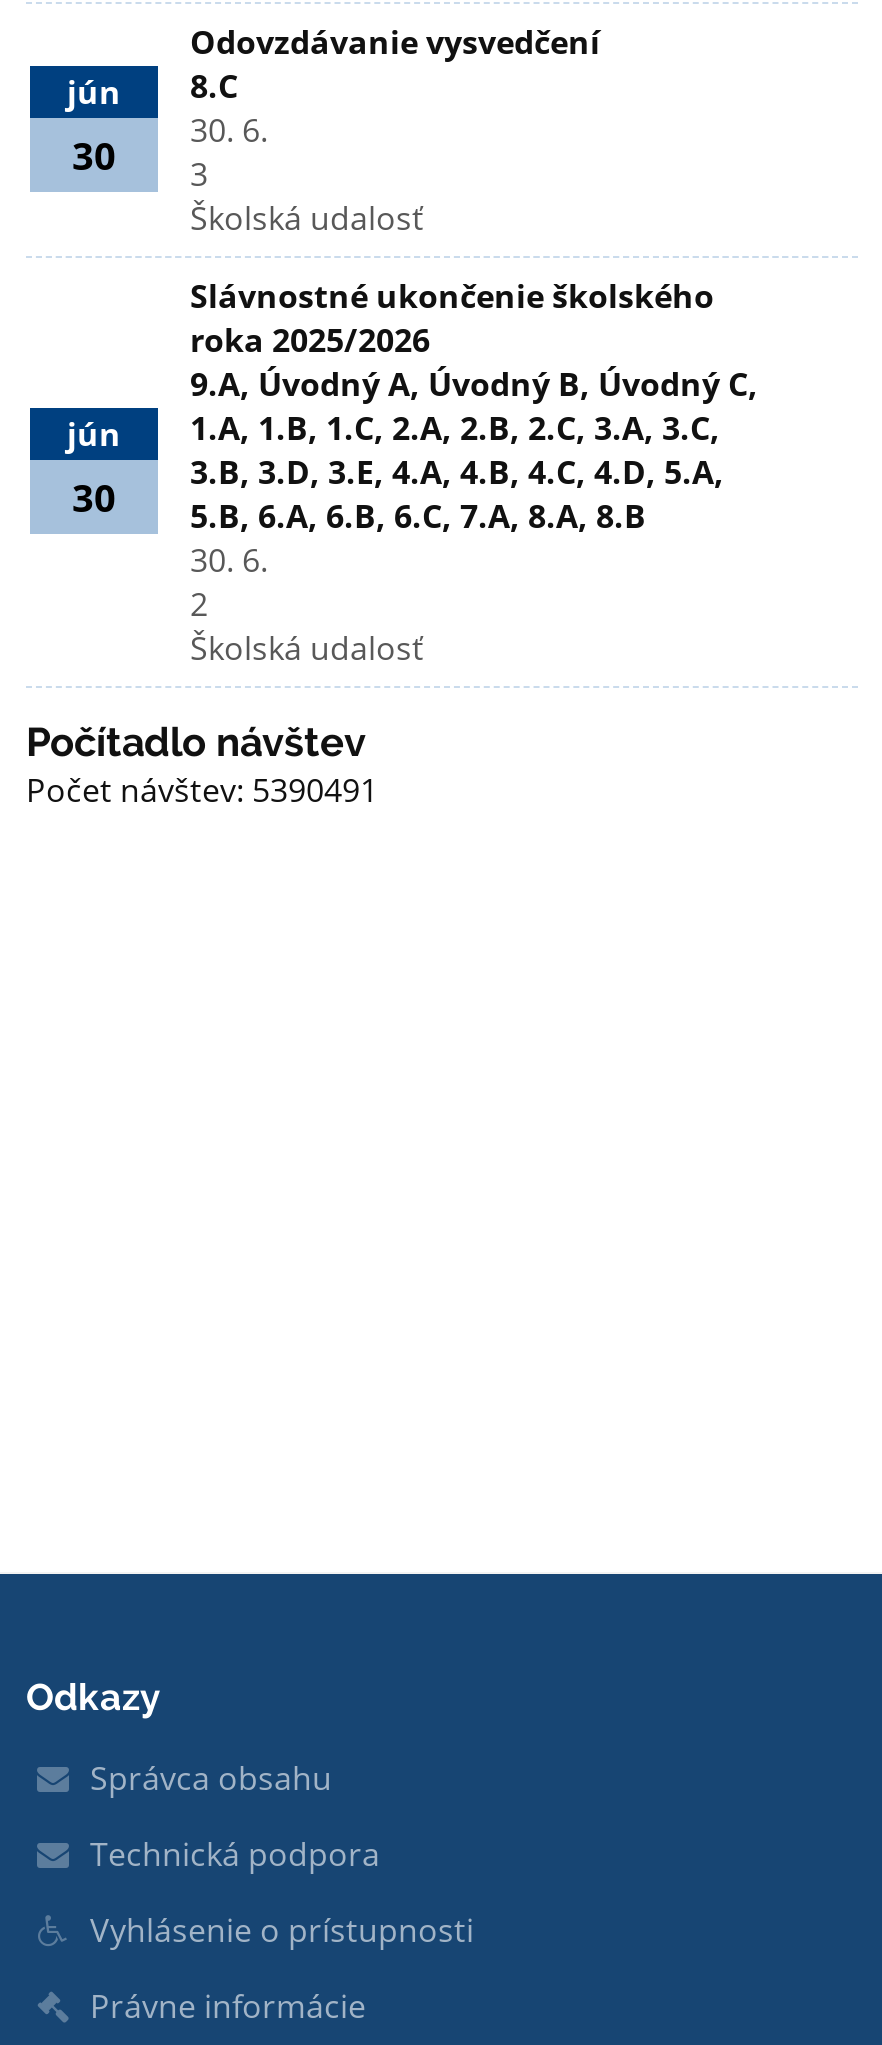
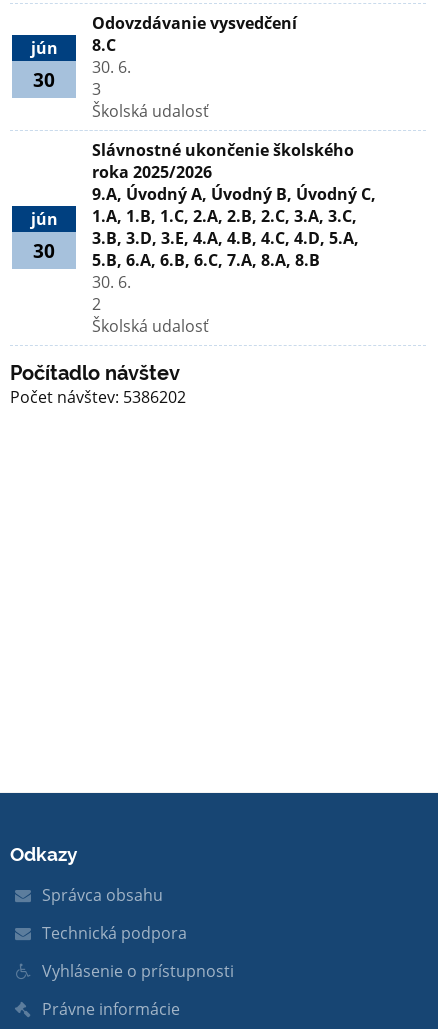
- Počet návštev: 5390491
+ Počet návštev: 5386202
